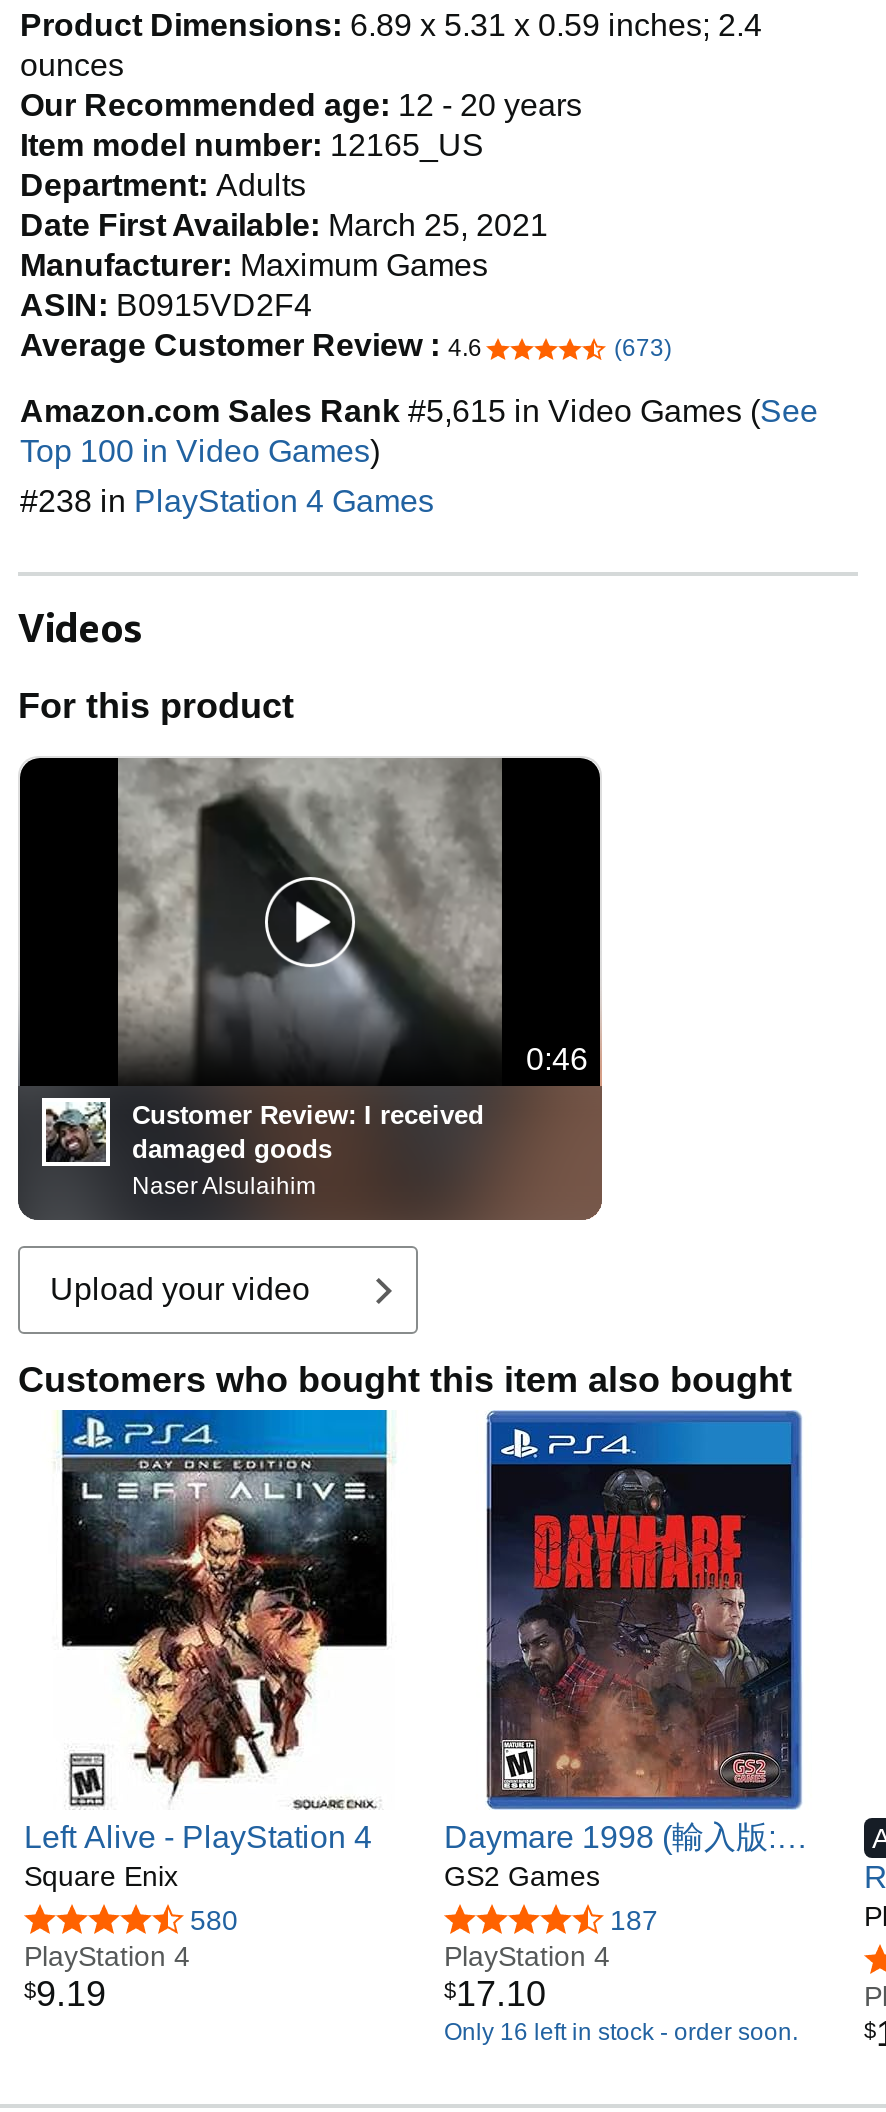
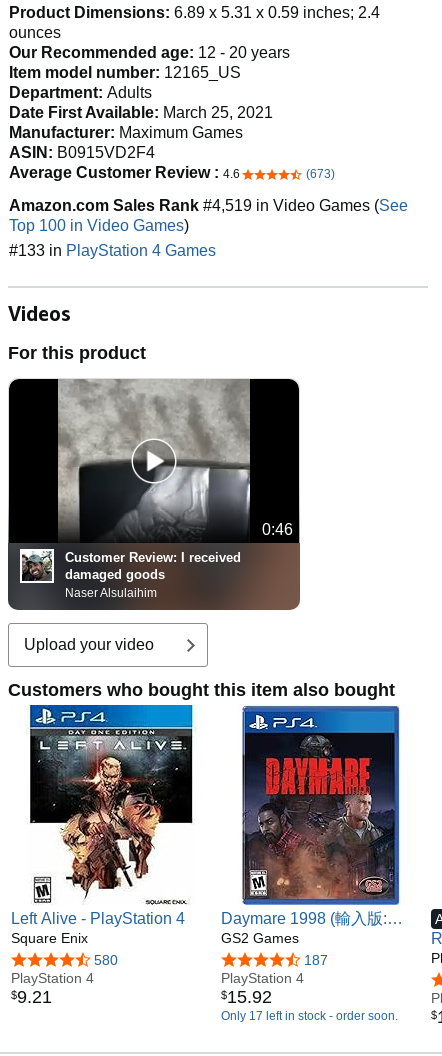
- Amazon.com Sales Rank #5,615 in Video Games (See
+ Amazon.com Sales Rank #4,519 in Video Games (See

- #238 in PlayStation 4 Games
+ #133 in PlayStation 4 Games

- [image]
+ [image]

- $9.19
+ $9.21

- $17.10
+ $15.92

- Only 16 left in stock - order soon.
+ Only 17 left in stock - order soon.
